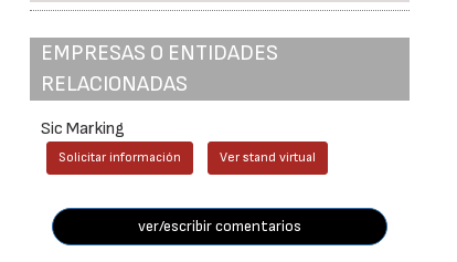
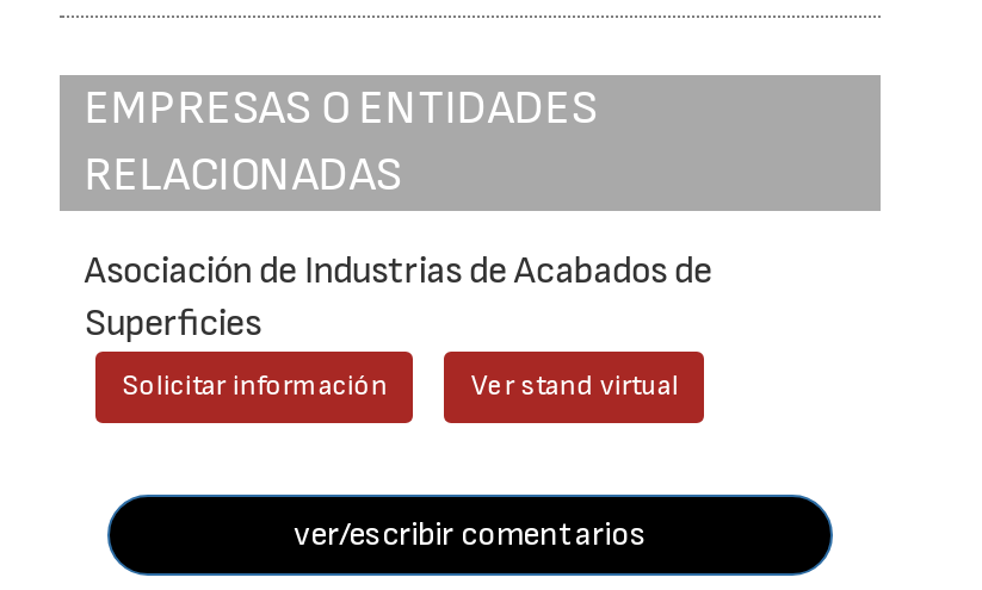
- Sic Marking
+ Asociación de Industrias de Acabados de
+ Superficies
